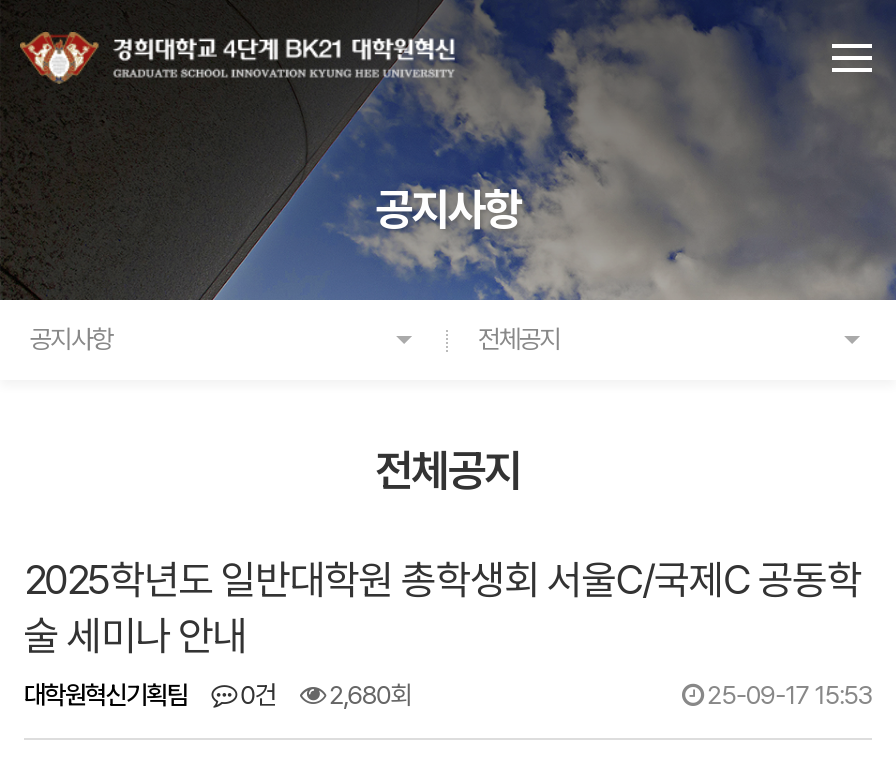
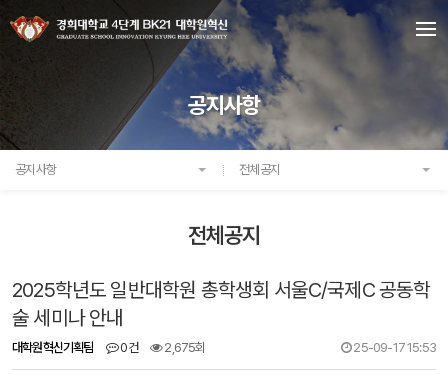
- 대학원혁신기획팀 0건 2,680회
+ 대학원혁신기획팀 0건 2,675회
